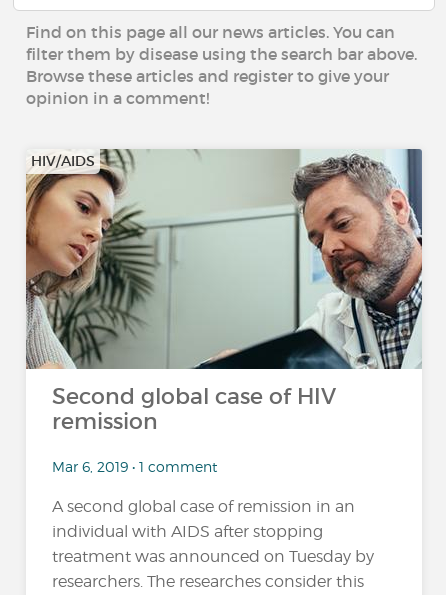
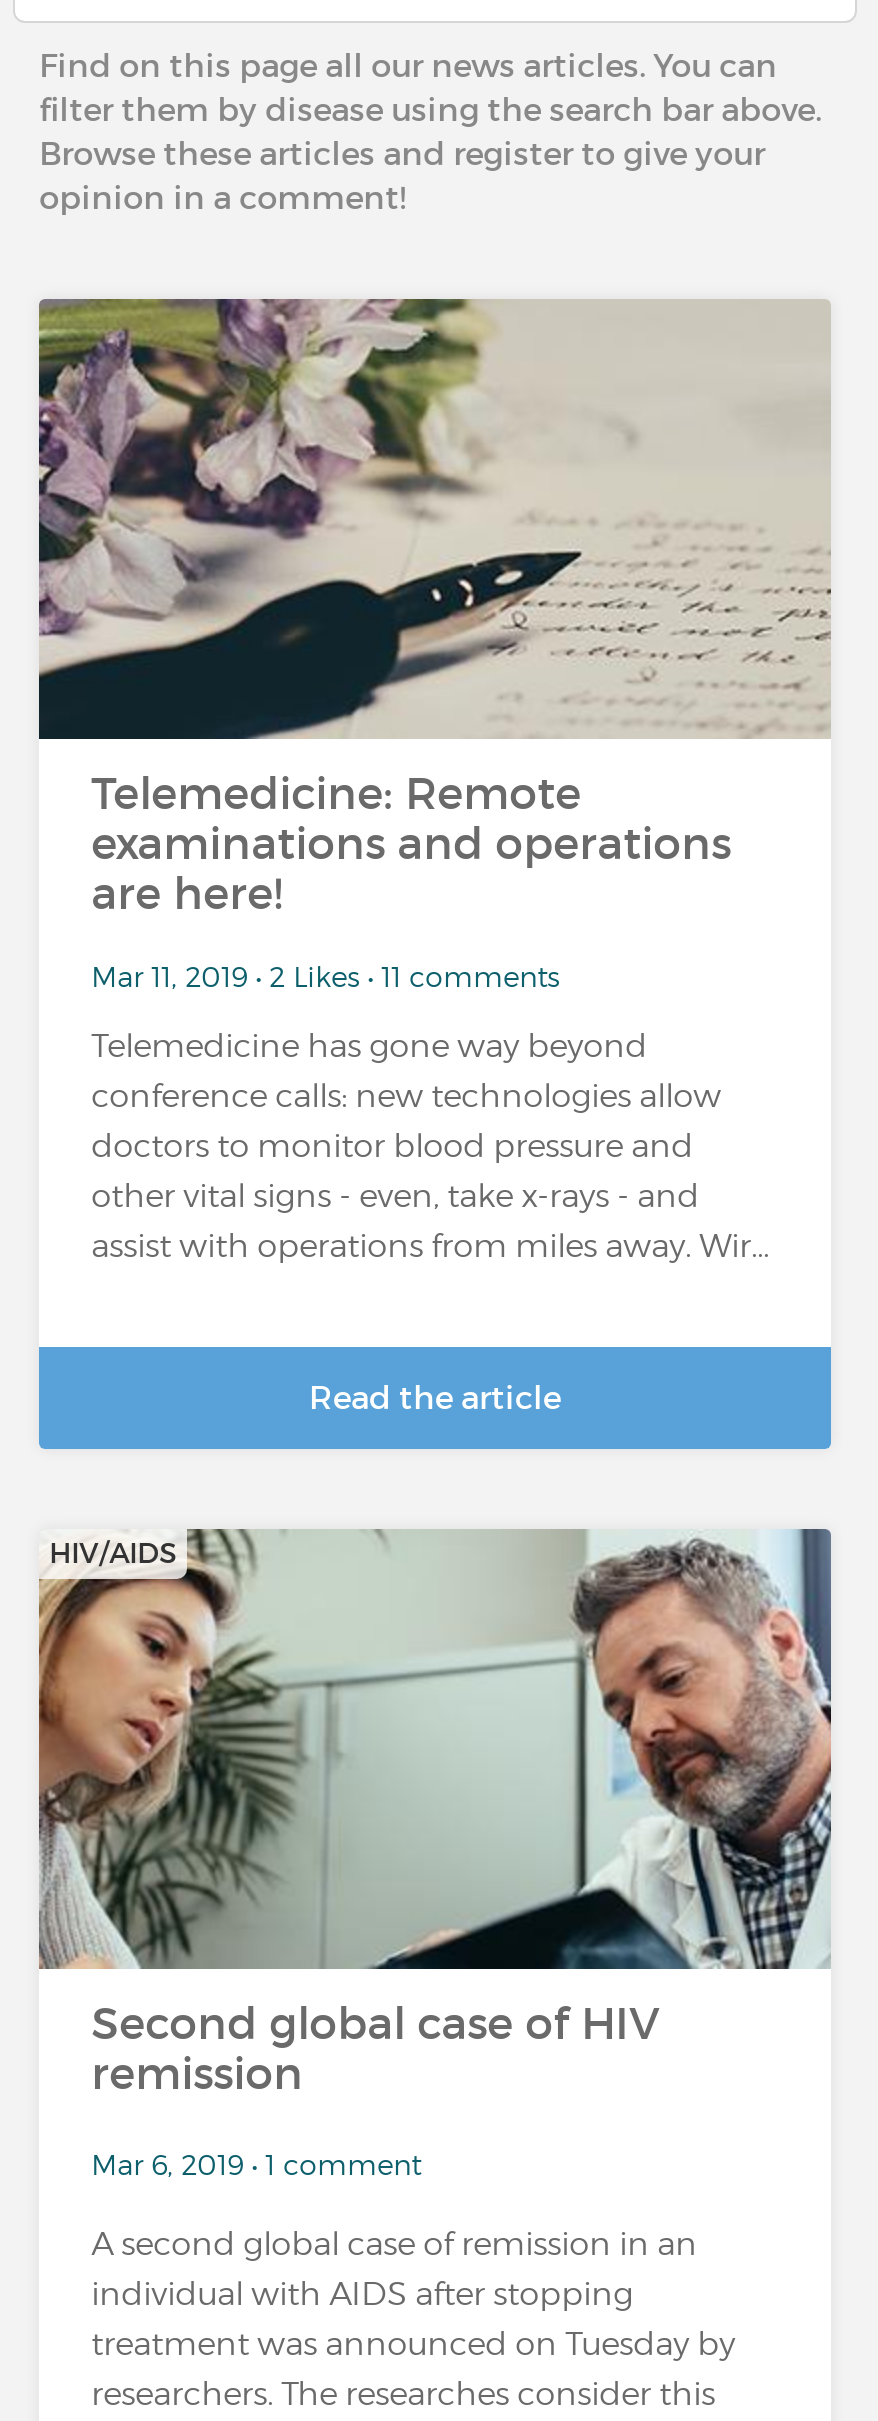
+ [image]
+ Telemedicine: Remote
+ examinations and operations
+ are here!
+ Mar 11, 2019 • 2 Likes • 11 comments
+ Telemedicine has gone way beyond
+ conference calls: new technologies allow
+ doctors to monitor blood pressure and
+ other vital signs - even, take x-rays - and
+ assist with operations from miles away. Wir...

+ Read the article
